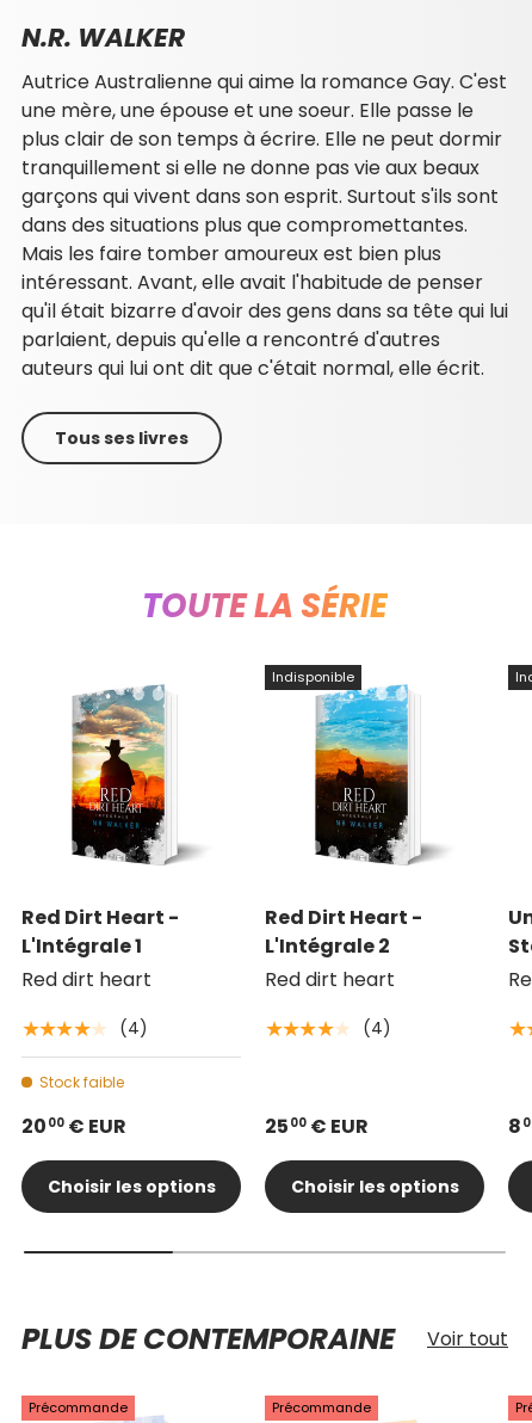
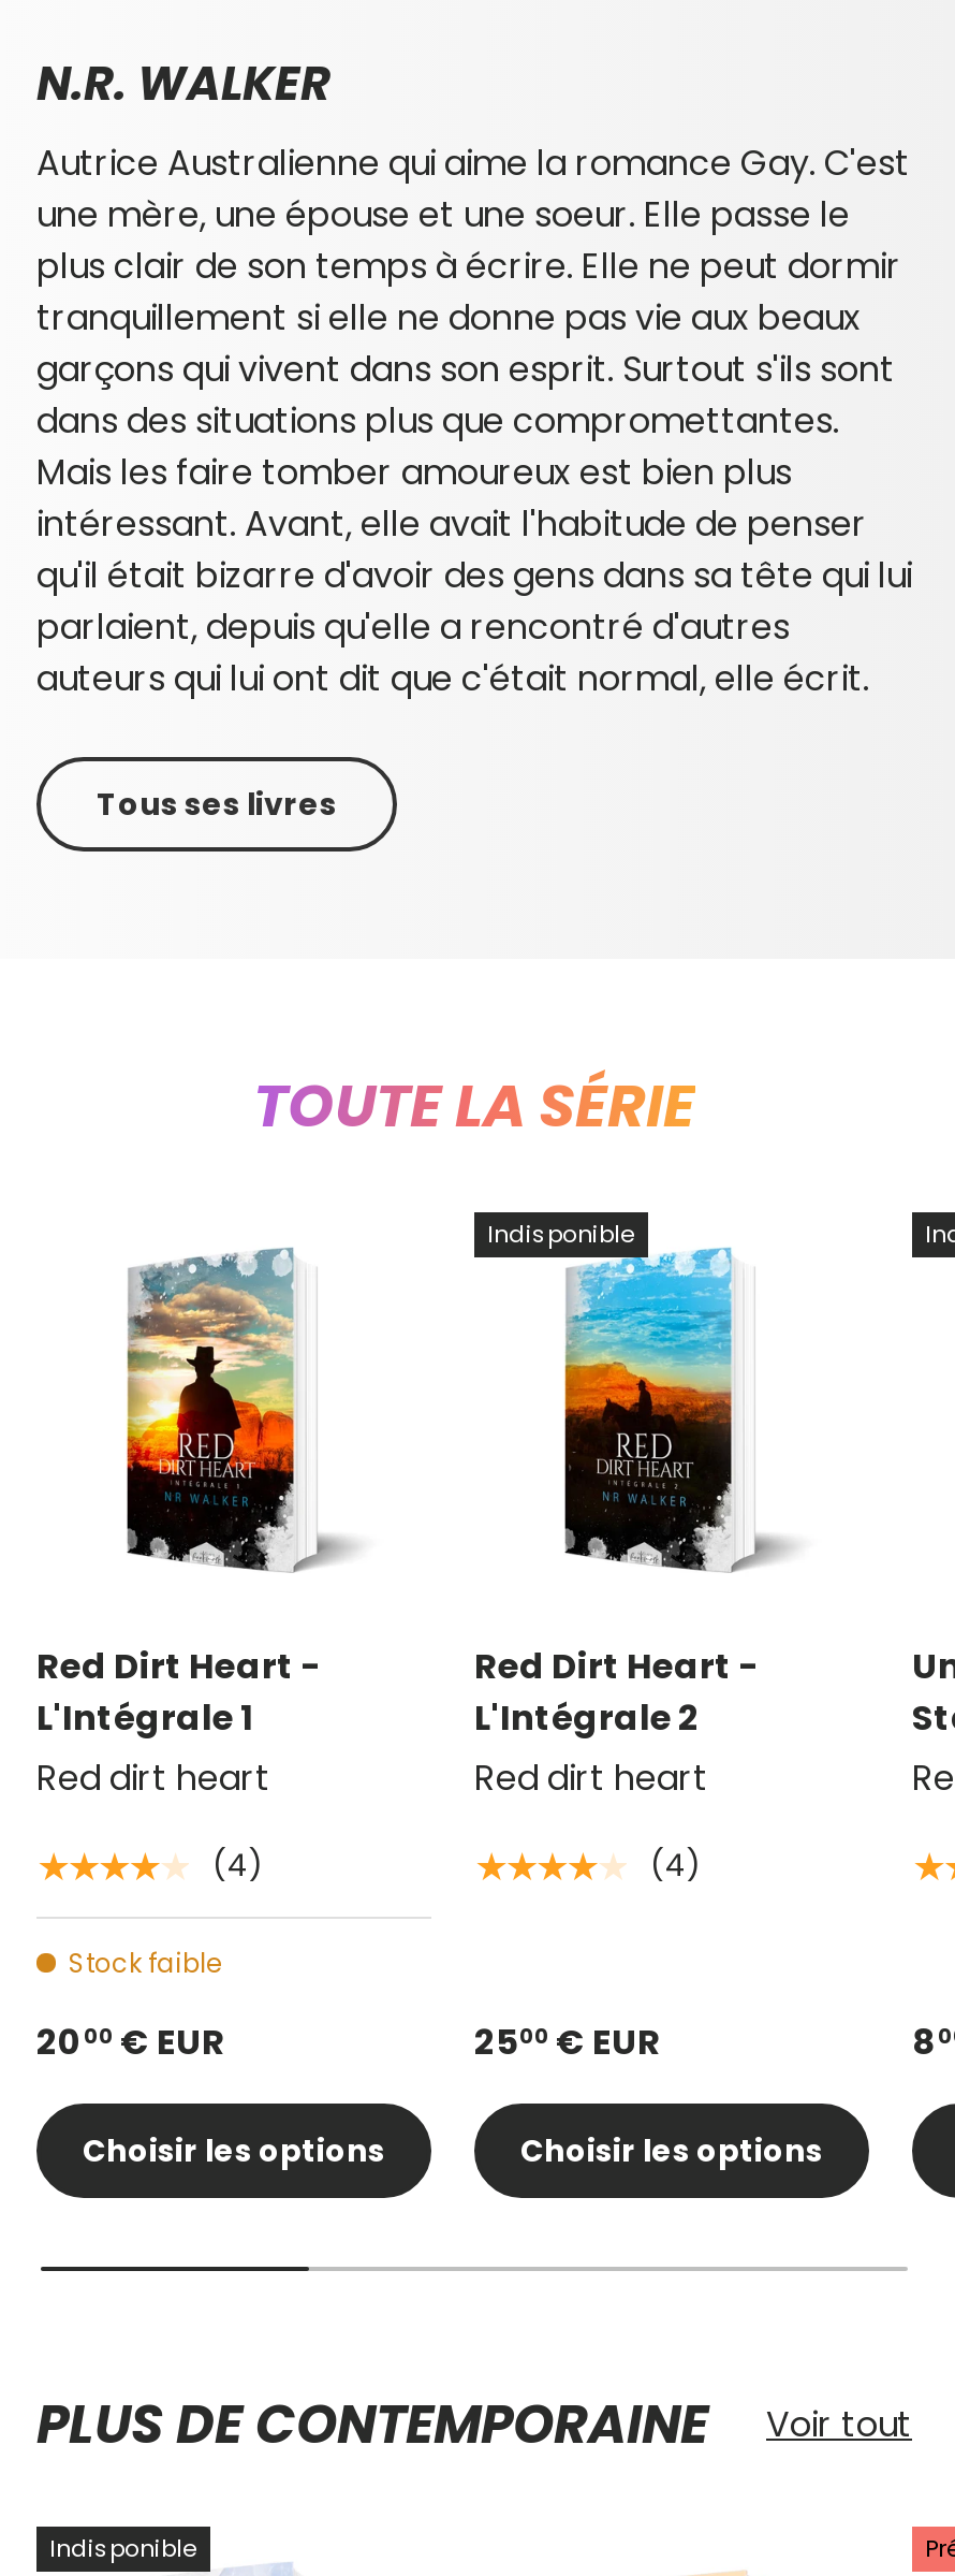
- Précommande
+ Indisponible

- Précommande
